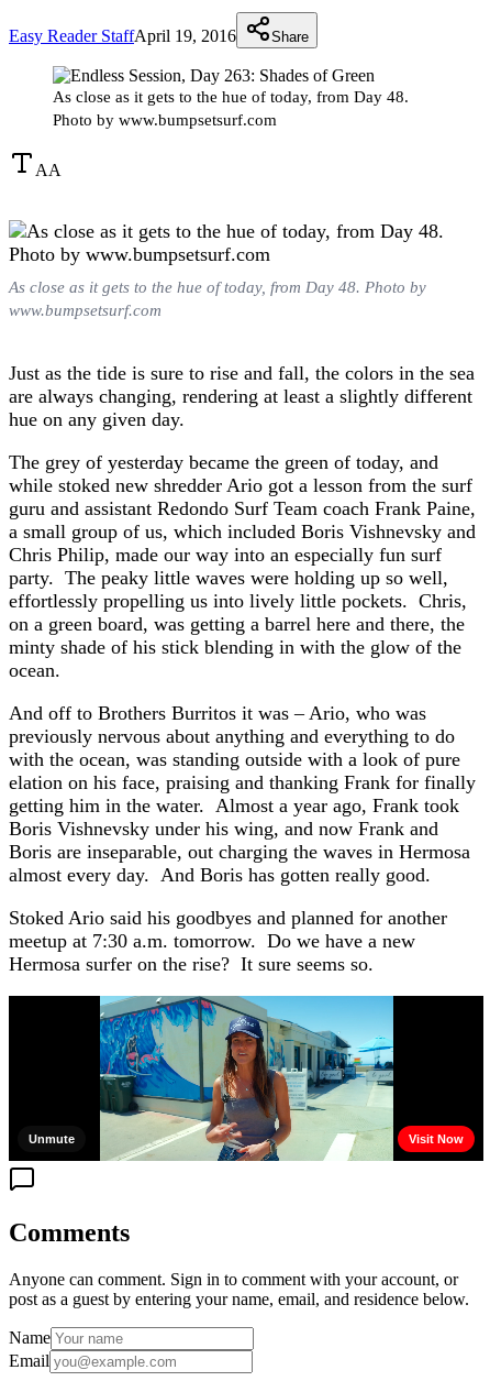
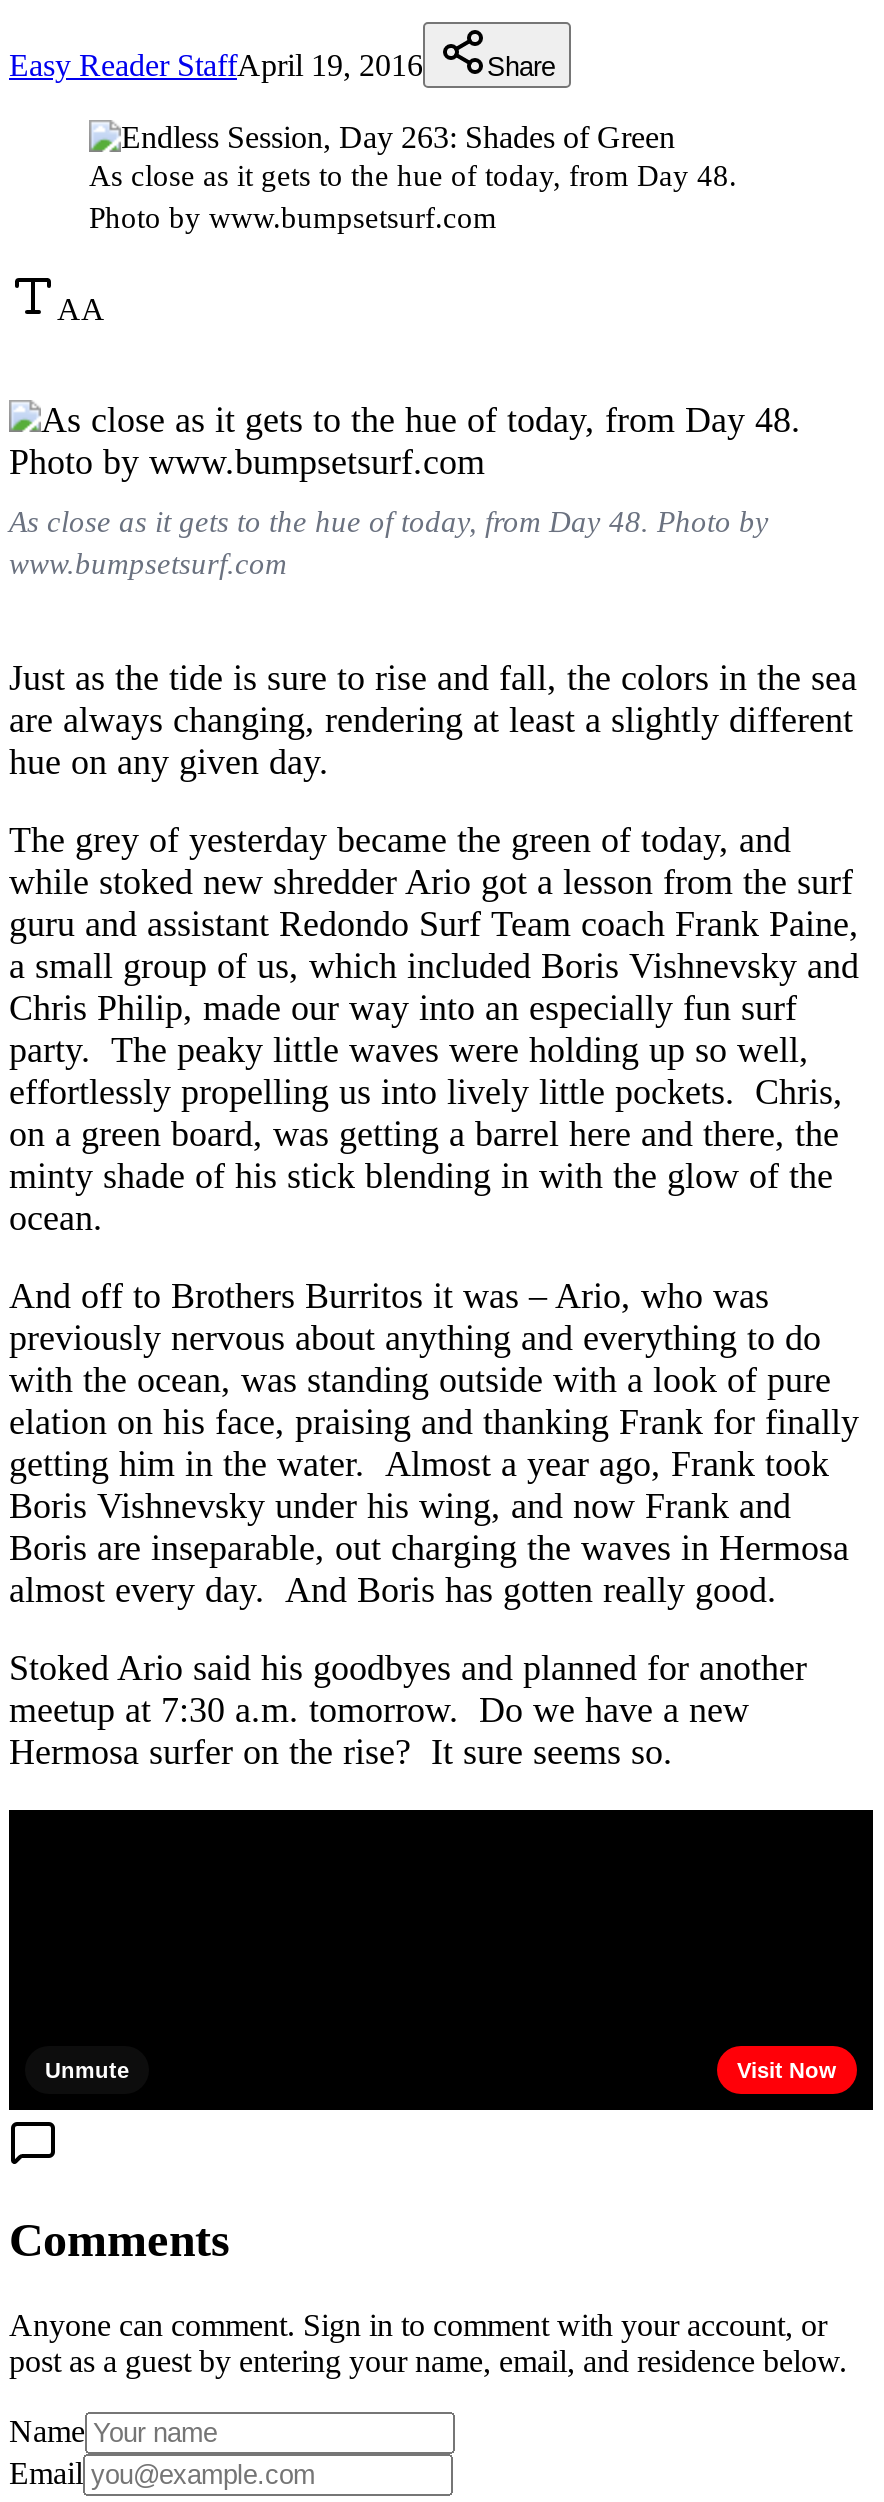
- [image]
